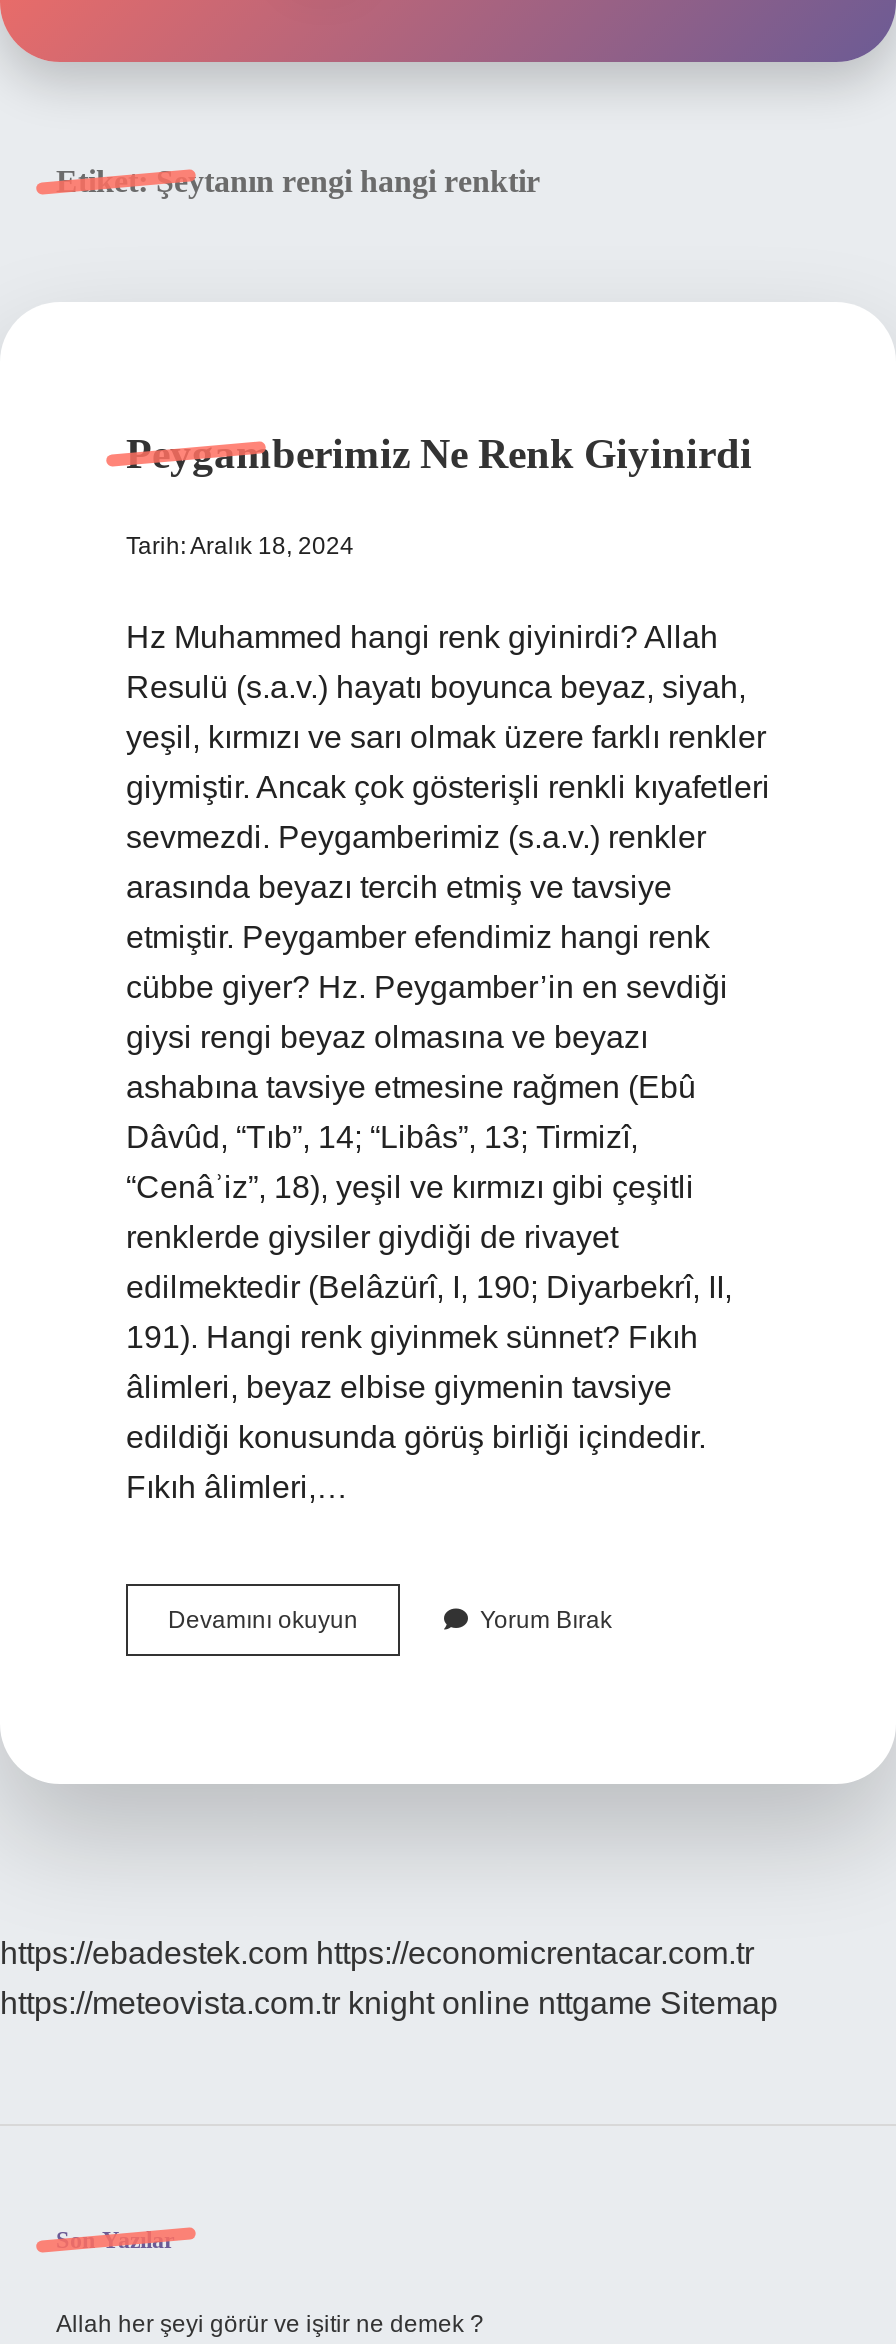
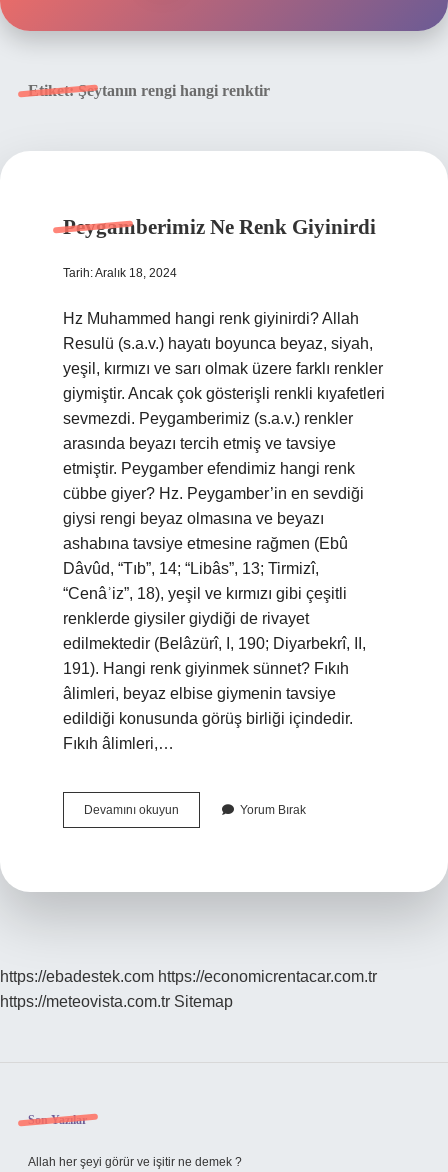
- https://meteovista.com.tr knight online nttgame Sitemap
+ https://meteovista.com.tr Sitemap
